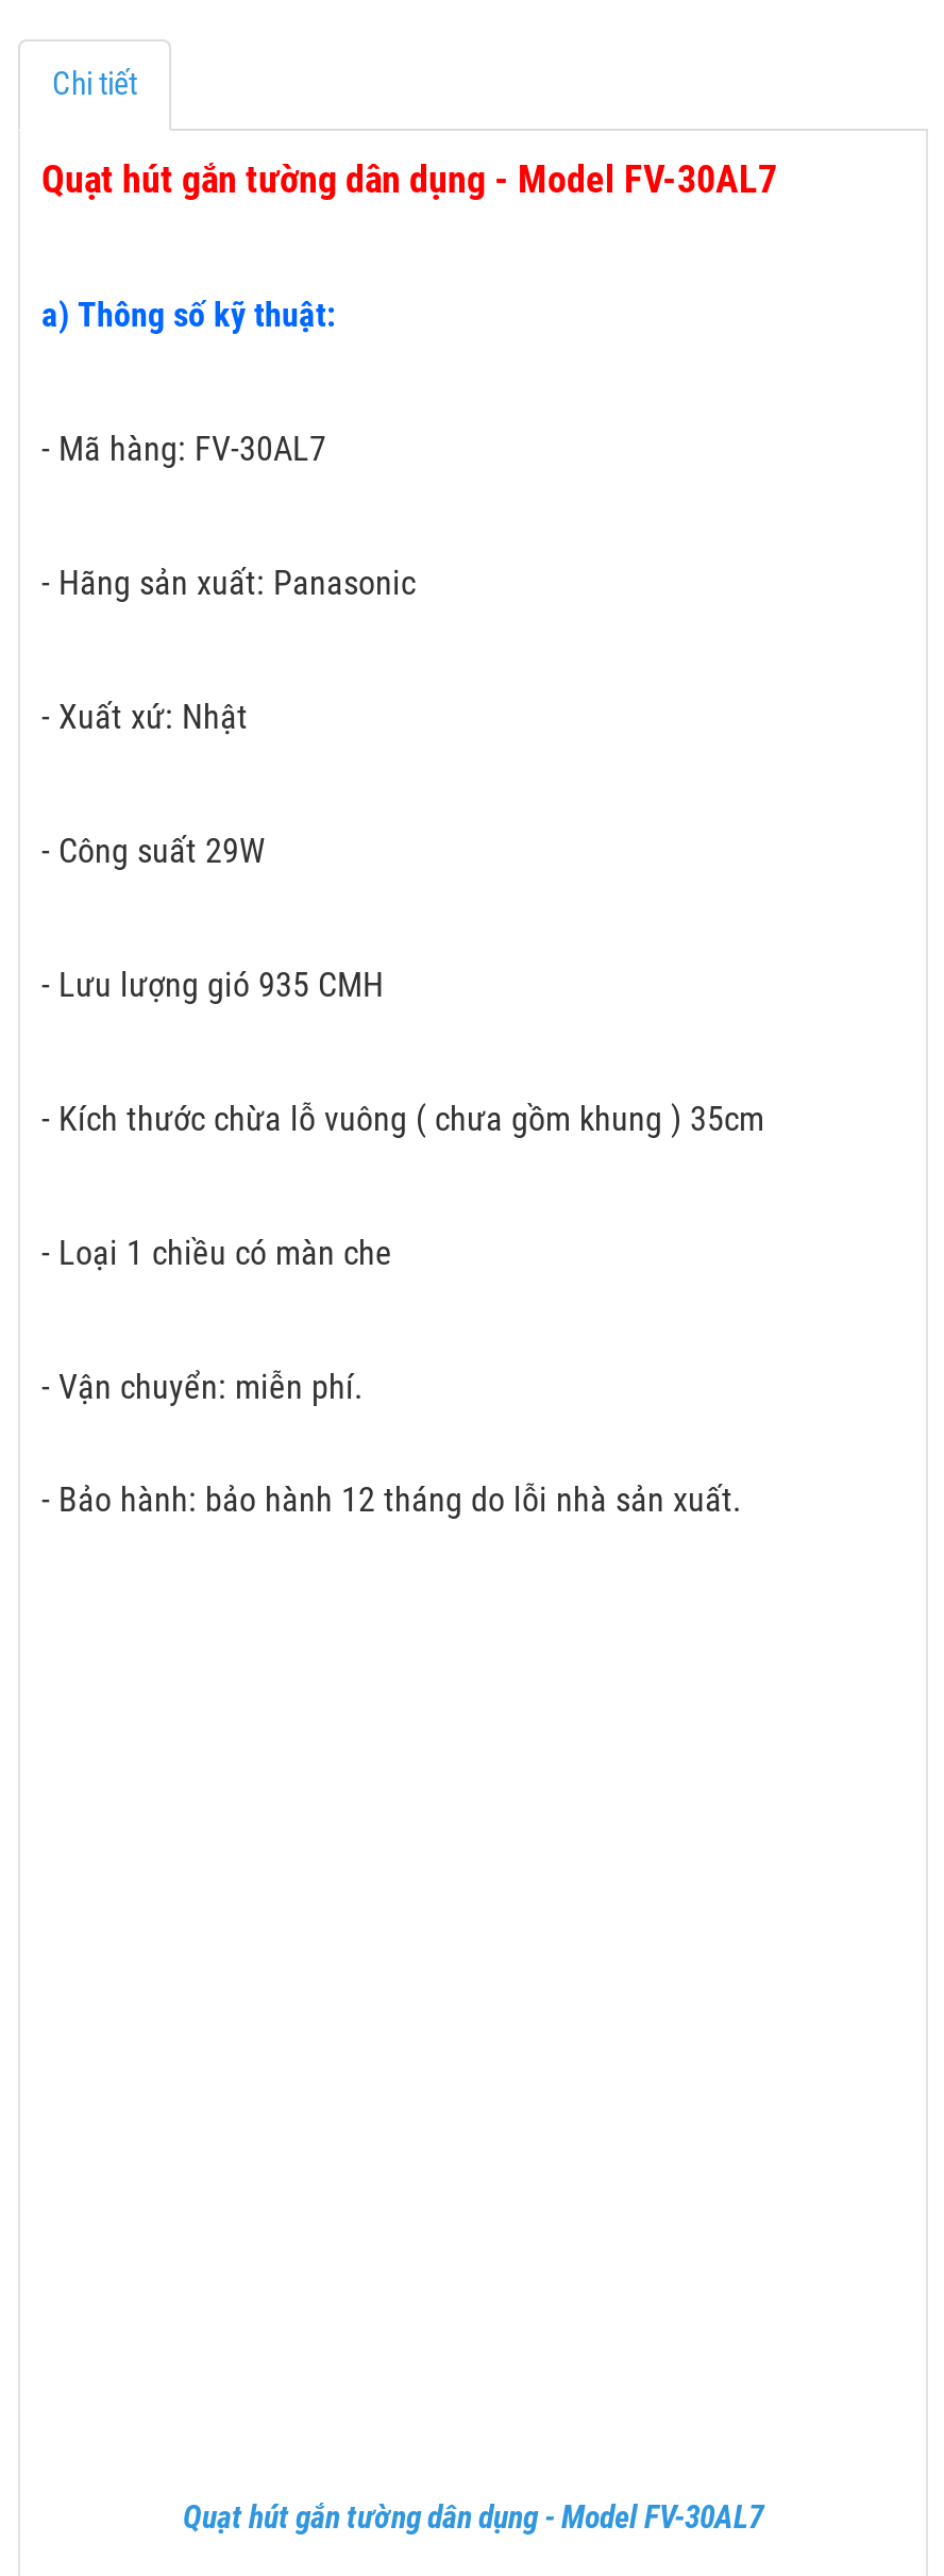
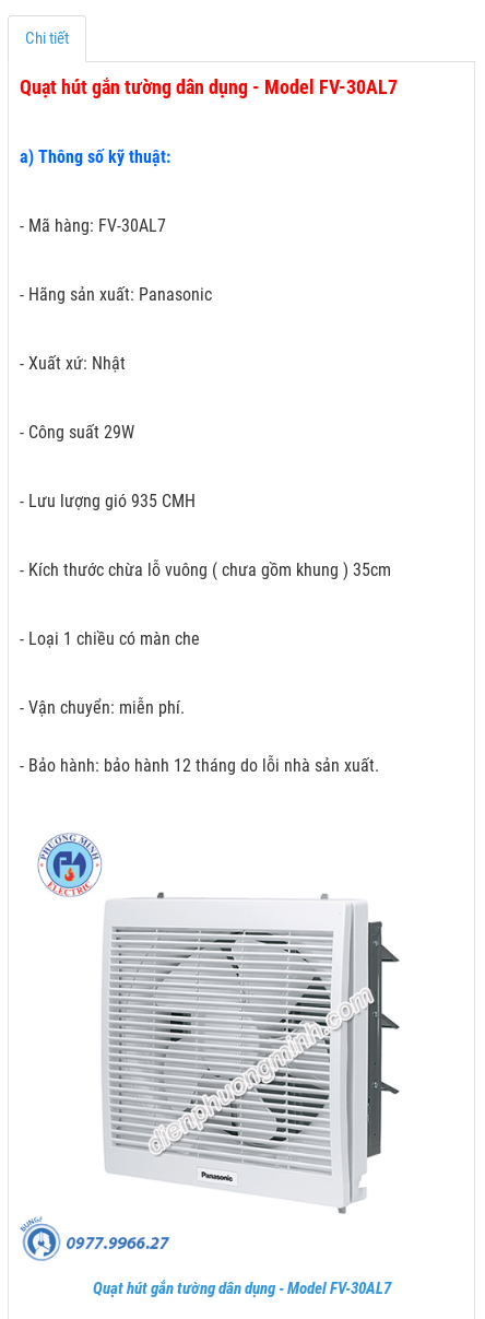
+ [image]
